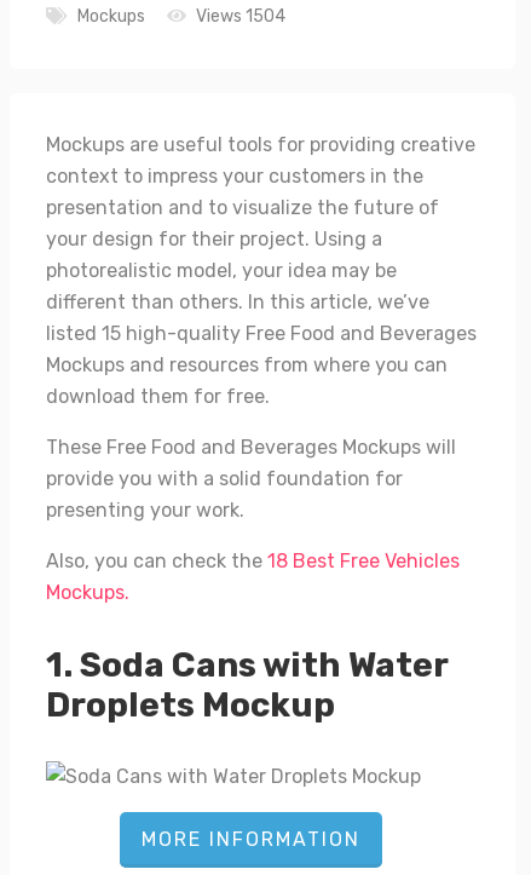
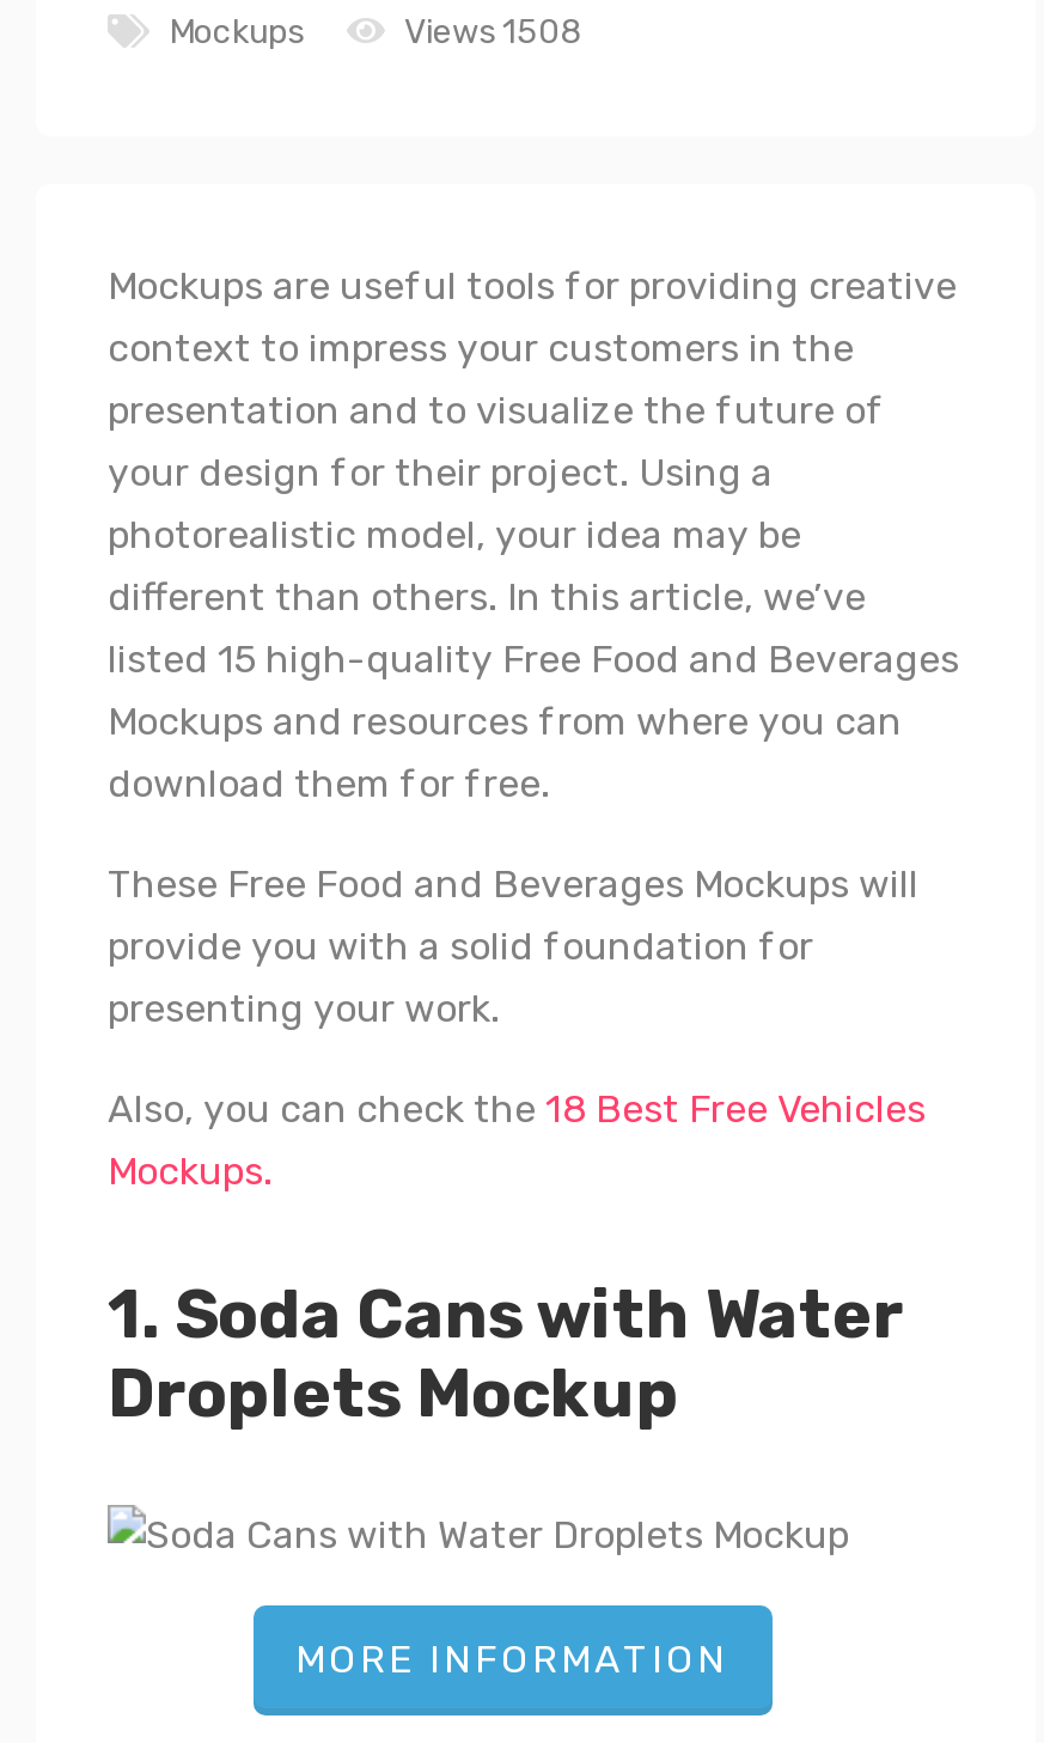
- Views 1504
+ Views 1508
